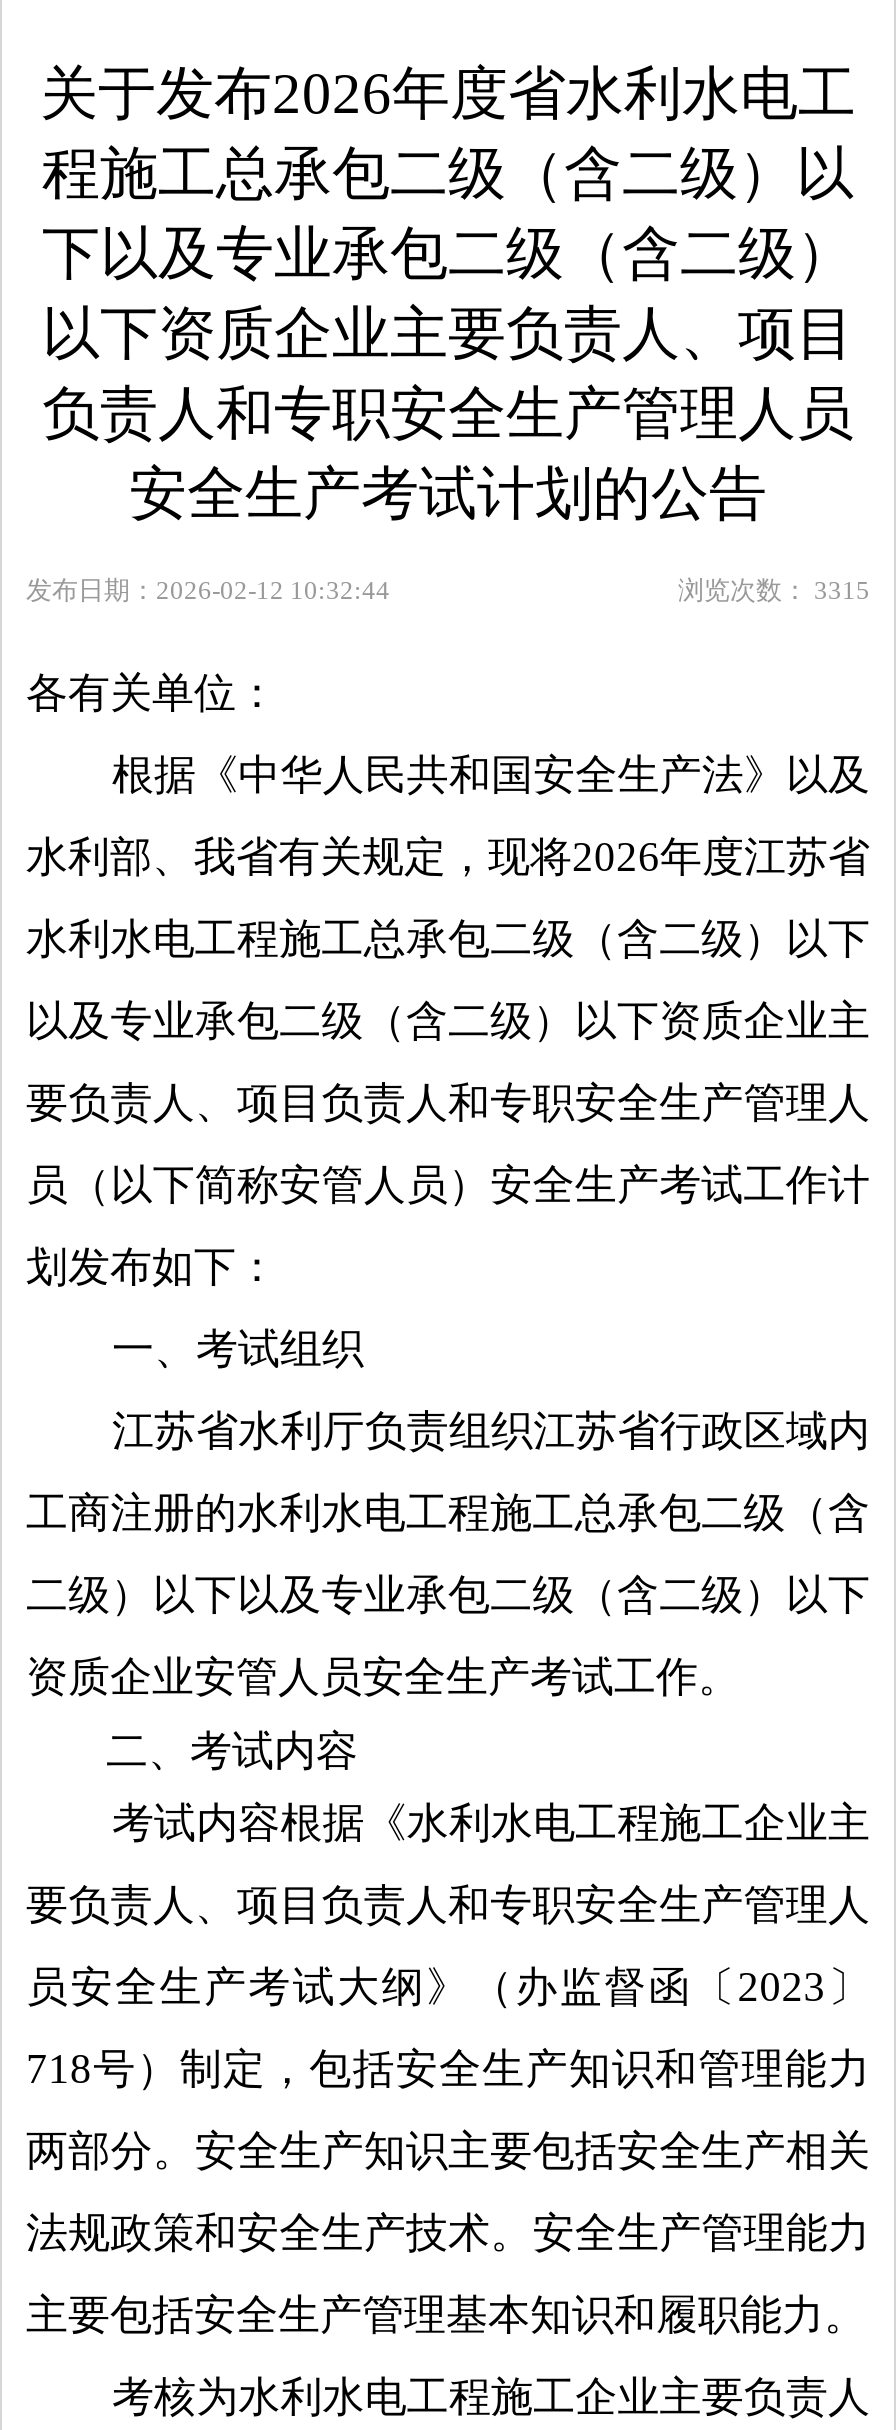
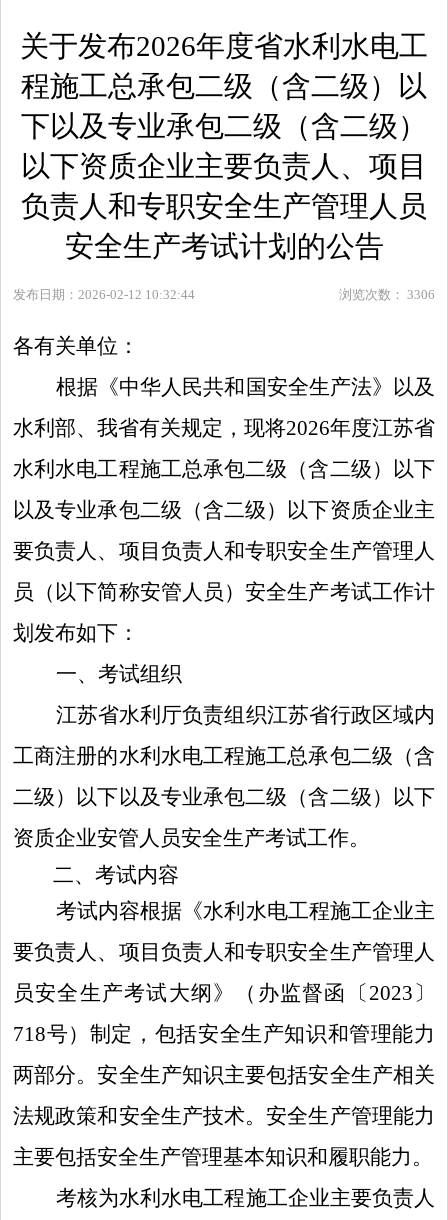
- 浏览次数：3315
+ 浏览次数：3306
